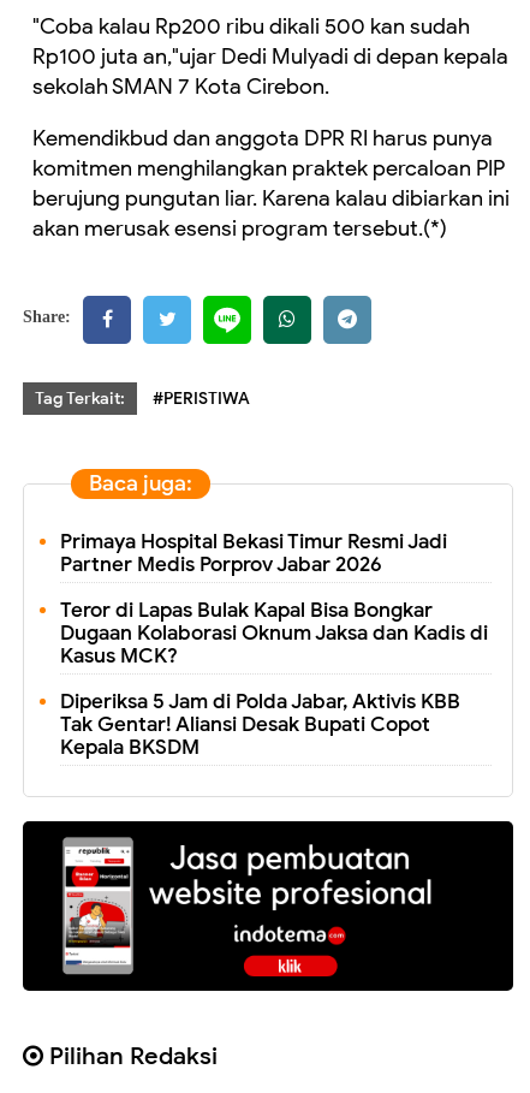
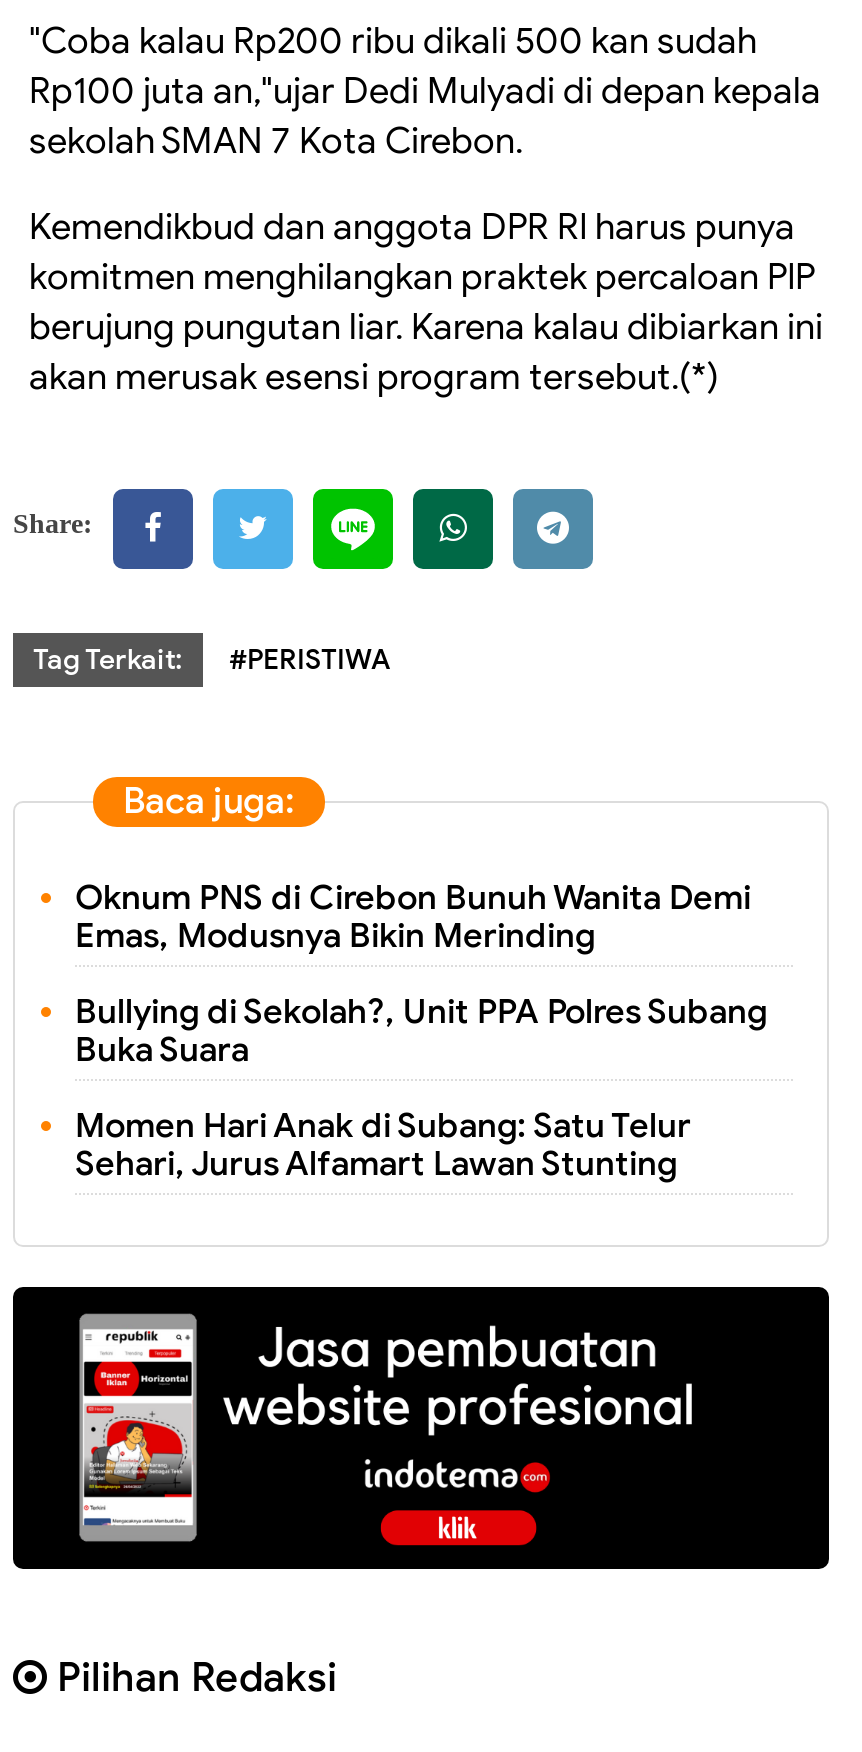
- Primaya Hospital Bekasi Timur Resmi Jadi
- Partner Medis Porprov Jabar 2026
+ Oknum PNS di Cirebon Bunuh Wanita Demi
+ Emas, Modusnya Bikin Merinding

- Teror di Lapas Bulak Kapal Bisa Bongkar
- Dugaan Kolaborasi Oknum Jaksa dan Kadis di
- Kasus MCK?
+ Bullying di Sekolah?, Unit PPA Polres Subang
+ Buka Suara

- Diperiksa 5 Jam di Polda Jabar, Aktivis KBB
- Tak Gentar! Aliansi Desak Bupati Copot
- Kepala BKSDM
+ Momen Hari Anak di Subang: Satu Telur
+ Sehari, Jurus Alfamart Lawan Stunting
